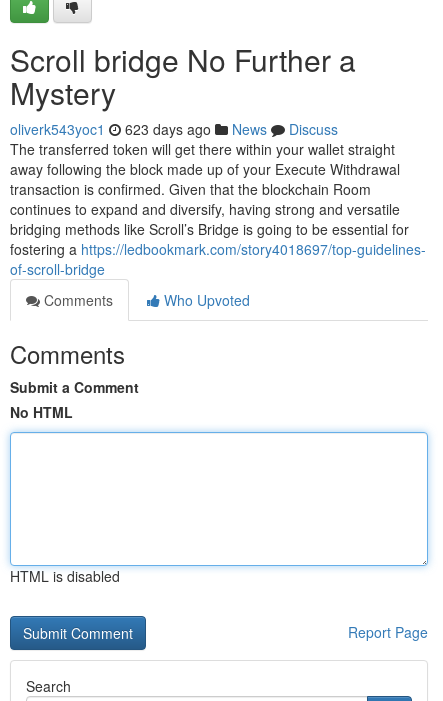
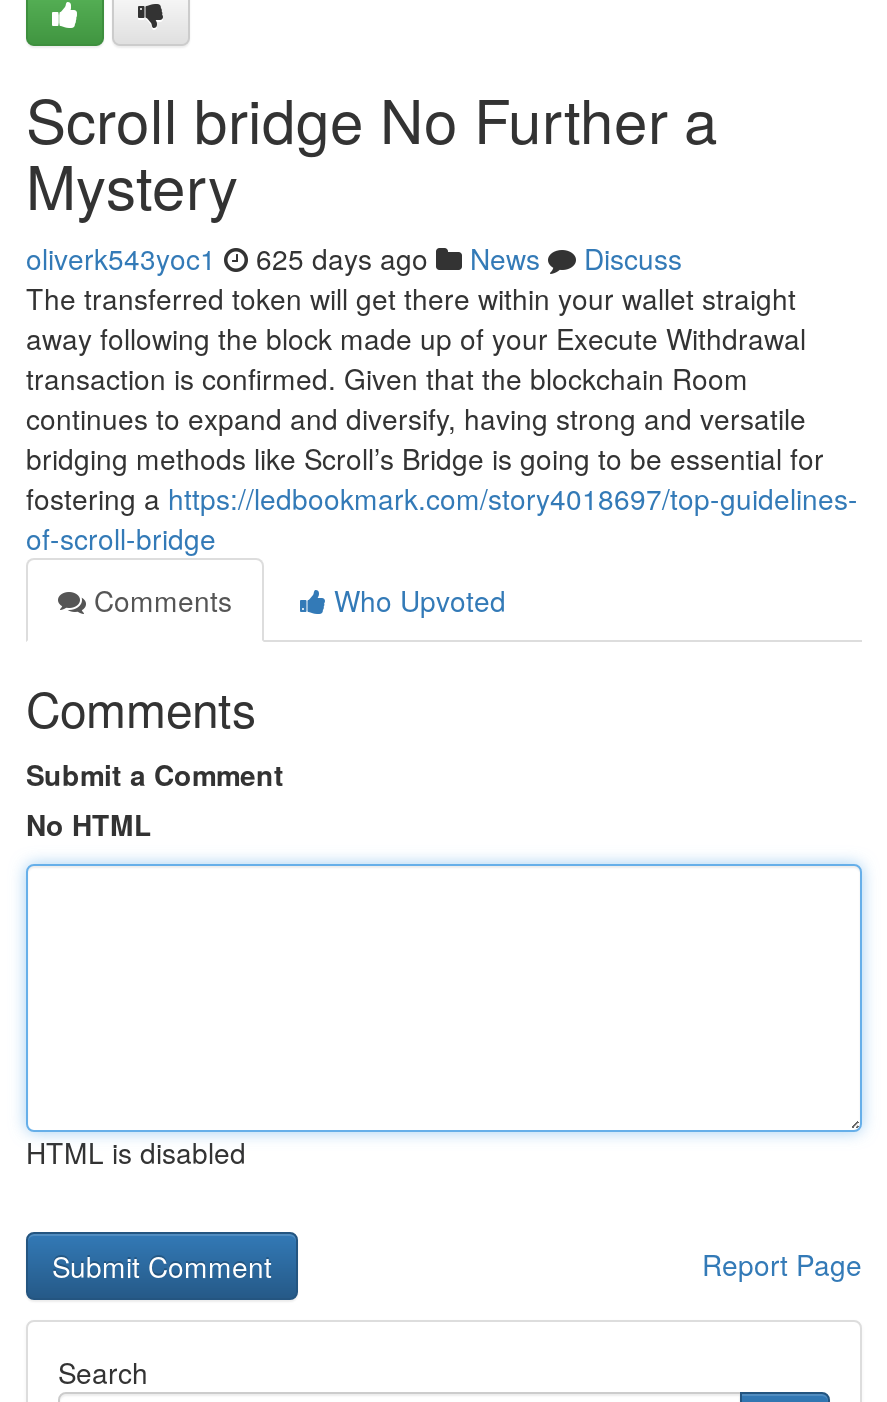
- oliverk543yoc1 623 days ago News Discuss
+ oliverk543yoc1 625 days ago News Discuss
